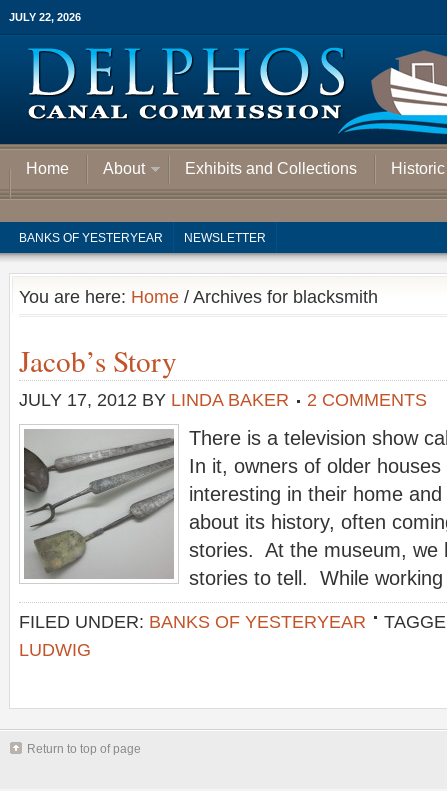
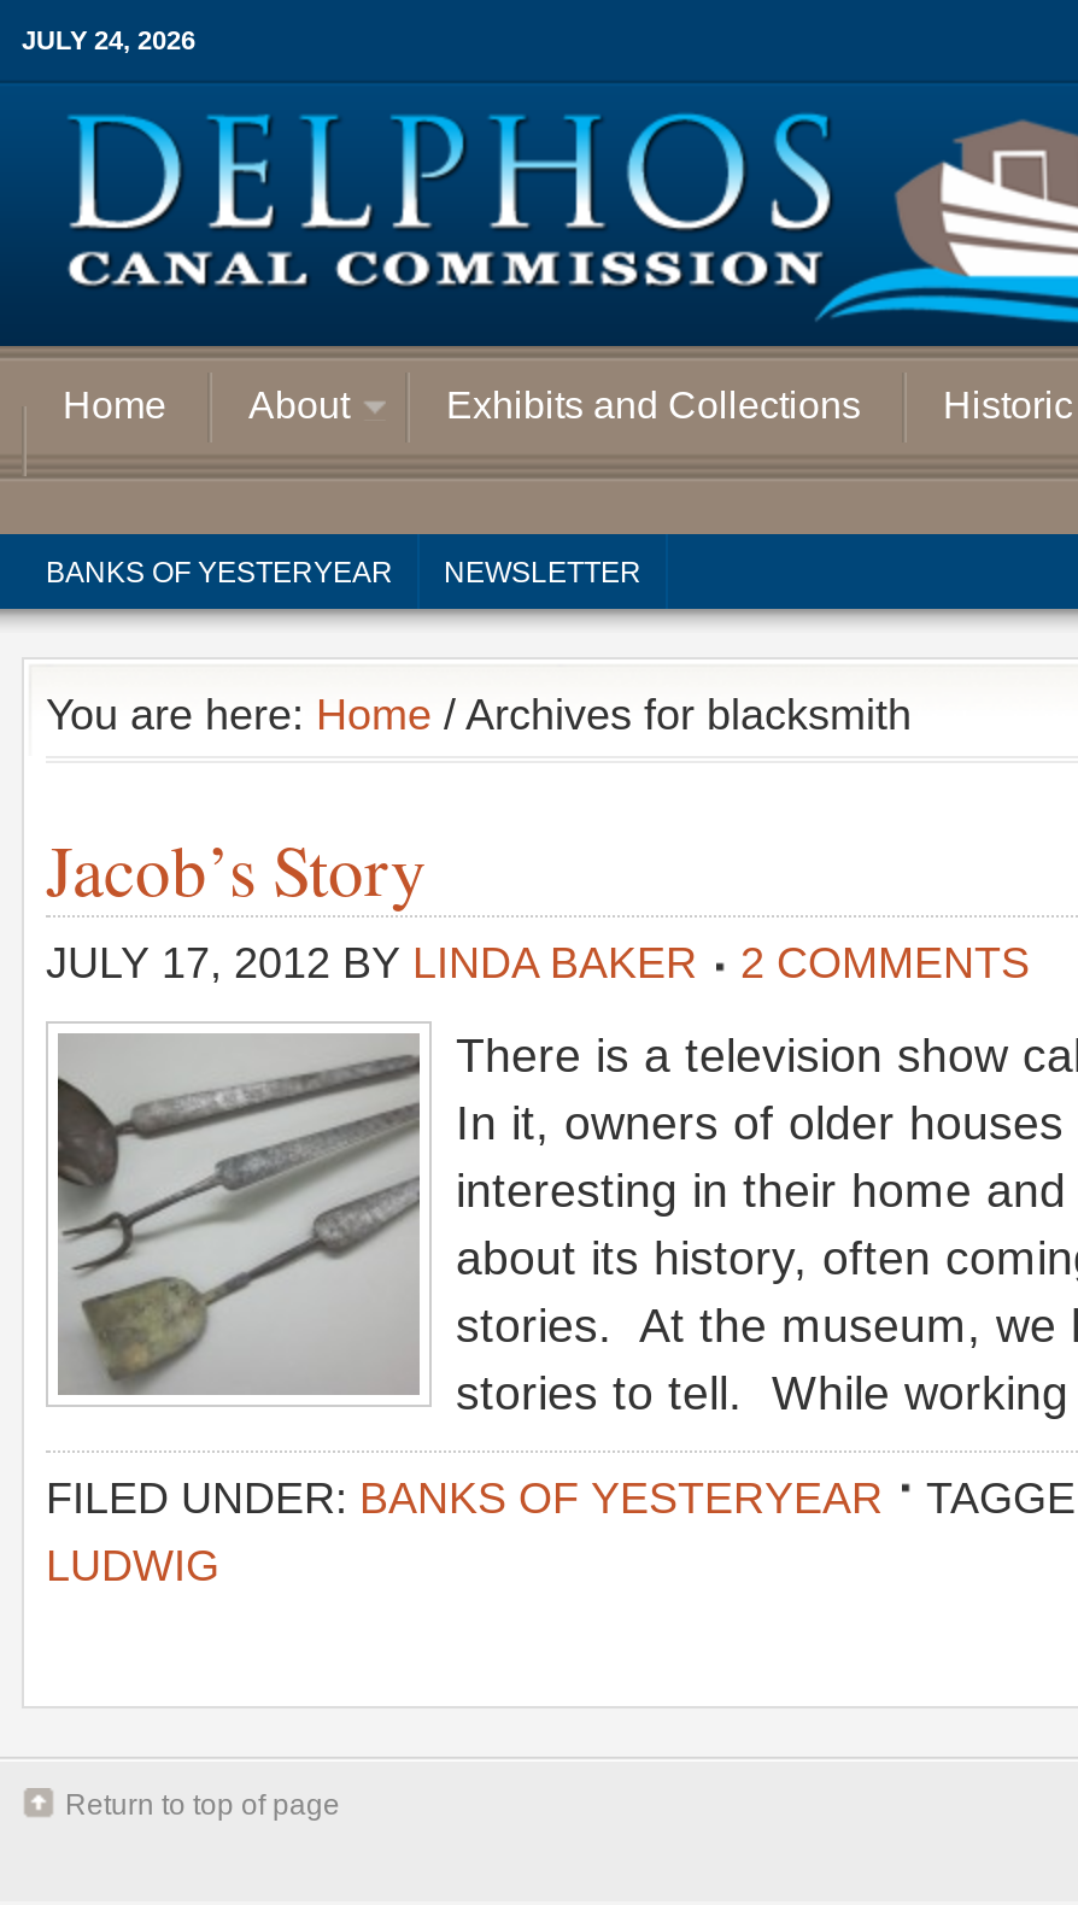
- JULY 22, 2026
+ JULY 24, 2026
